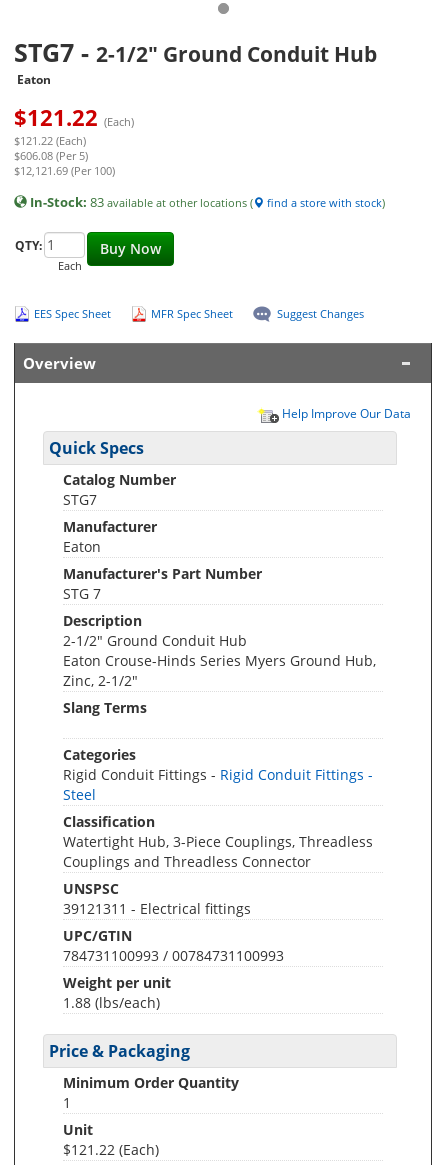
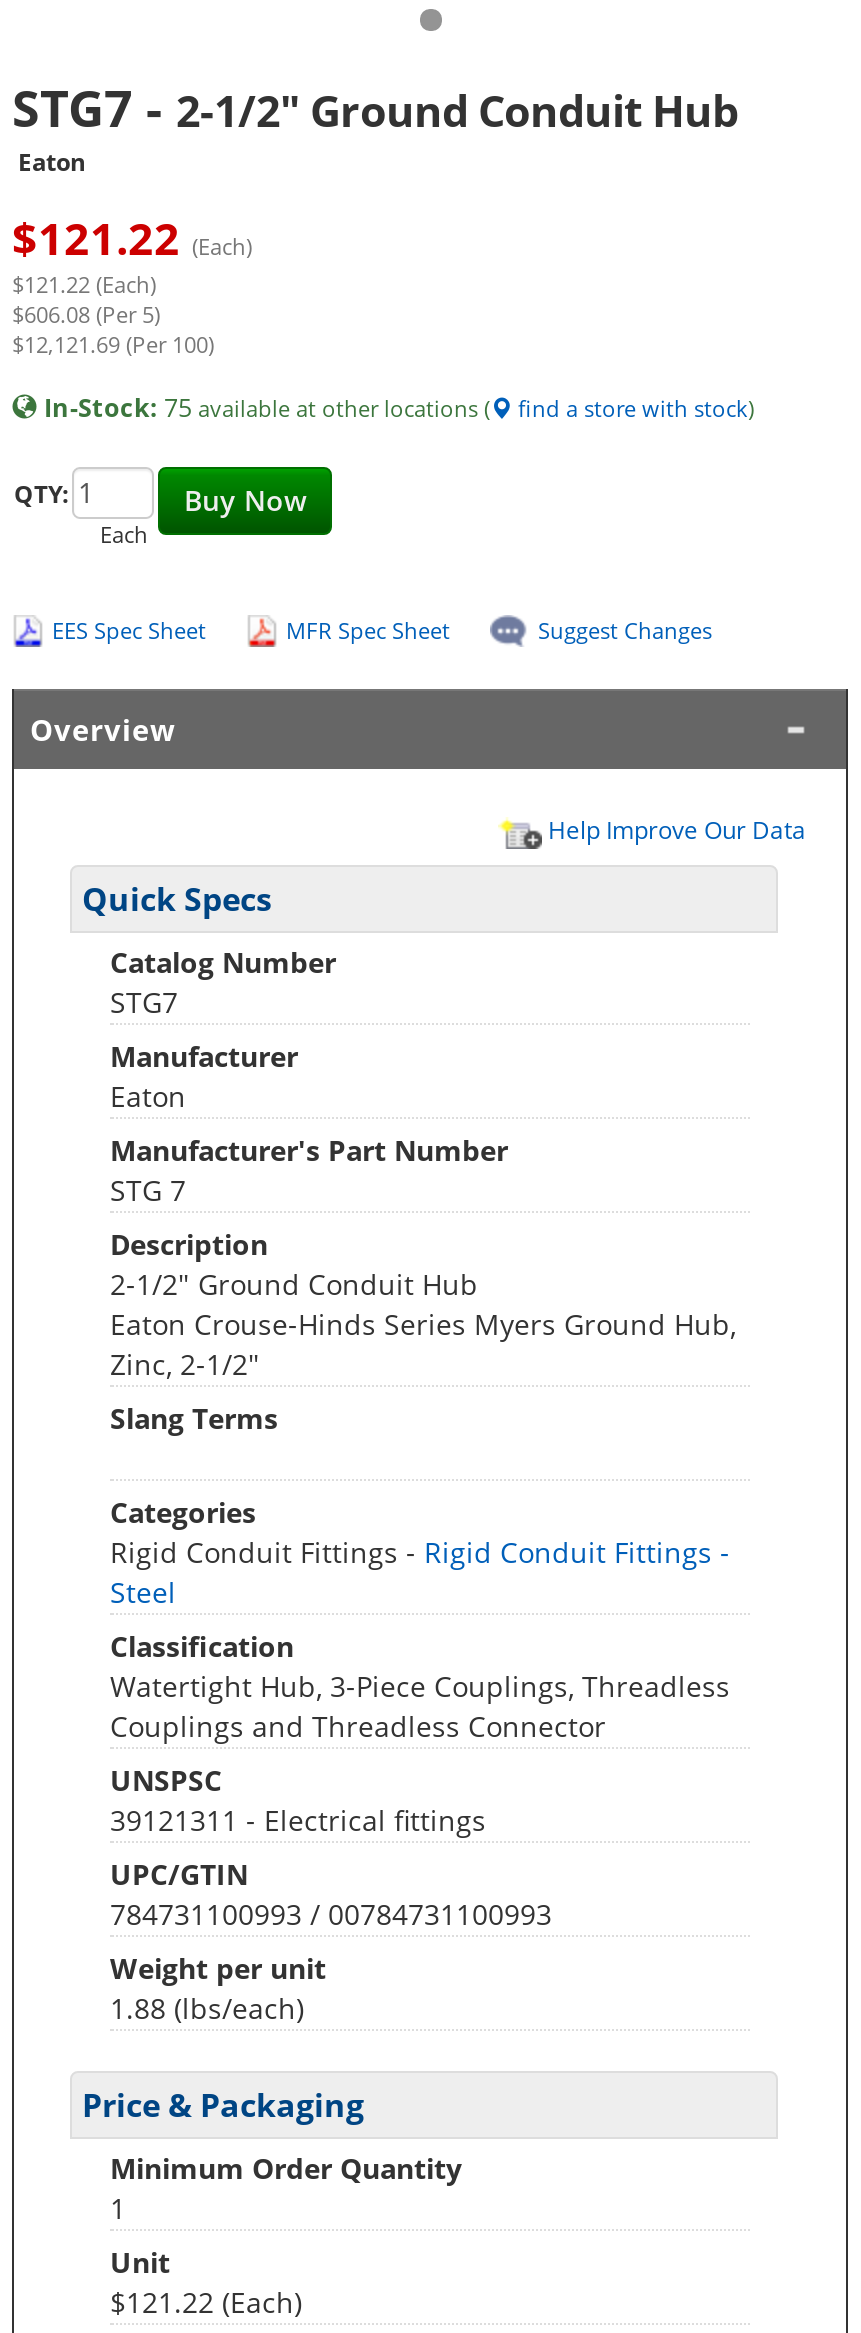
- In-Stock: 83 available at other locations (
+ In-Stock: 75 available at other locations (
